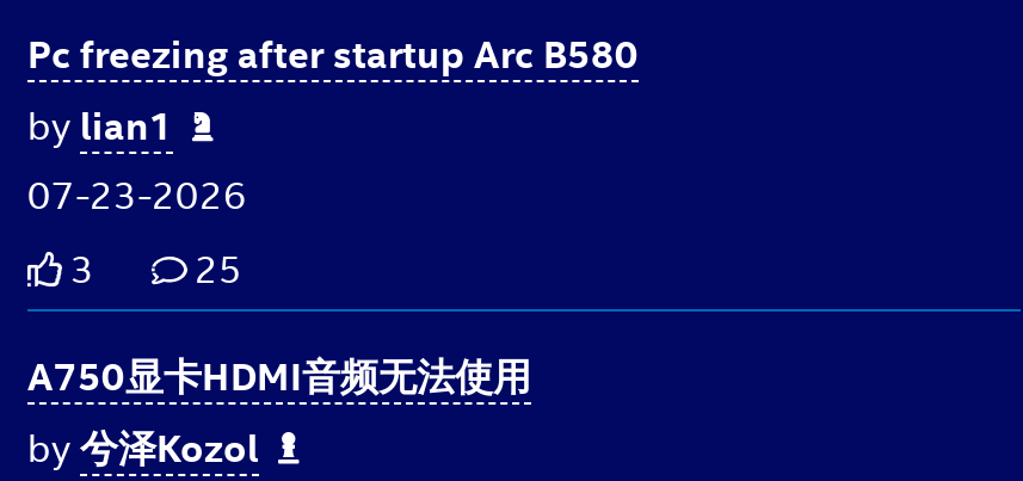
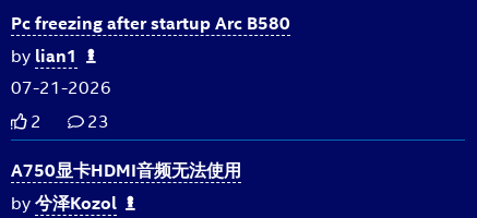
- 07-23-2026
+ 07-21-2026

- 3
+ 2

- 25
+ 23
